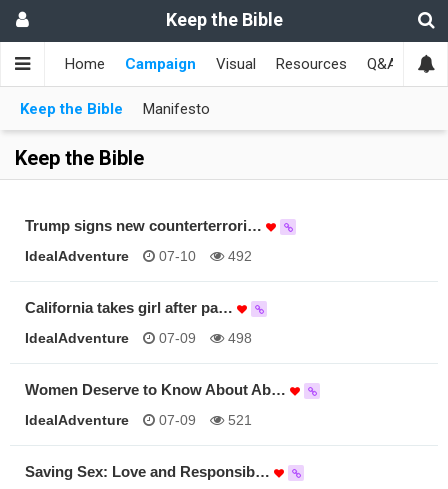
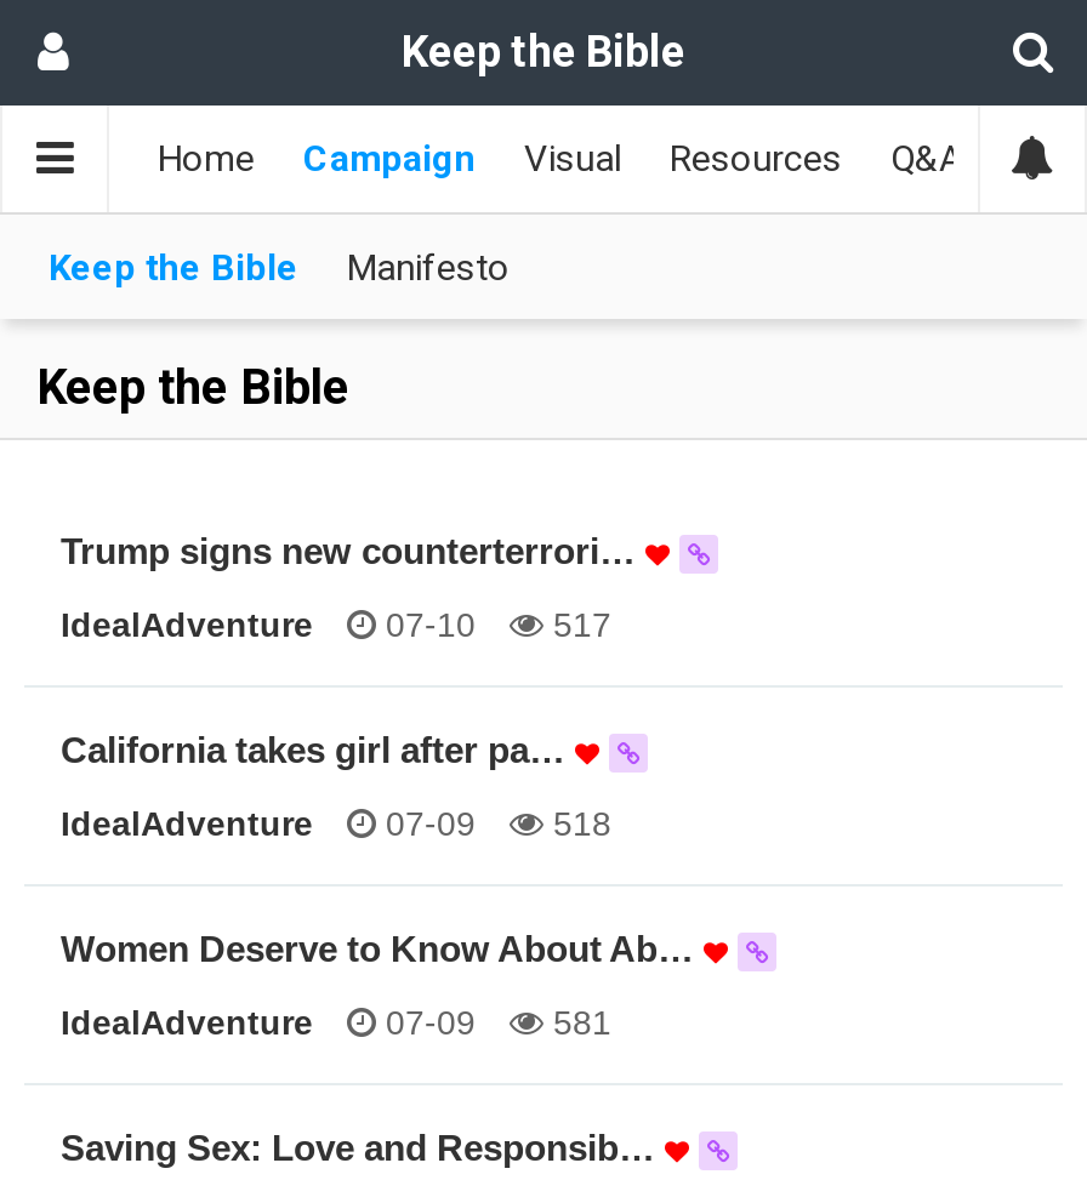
- IdealAdventure 07-10 492
+ IdealAdventure 07-10 517

- IdealAdventure 07-09 498
+ IdealAdventure 07-09 518

- IdealAdventure 07-09 521
+ IdealAdventure 07-09 581
